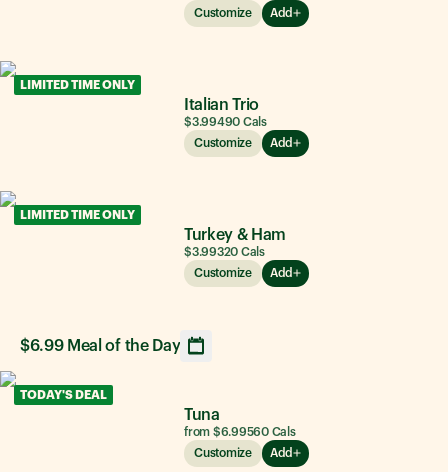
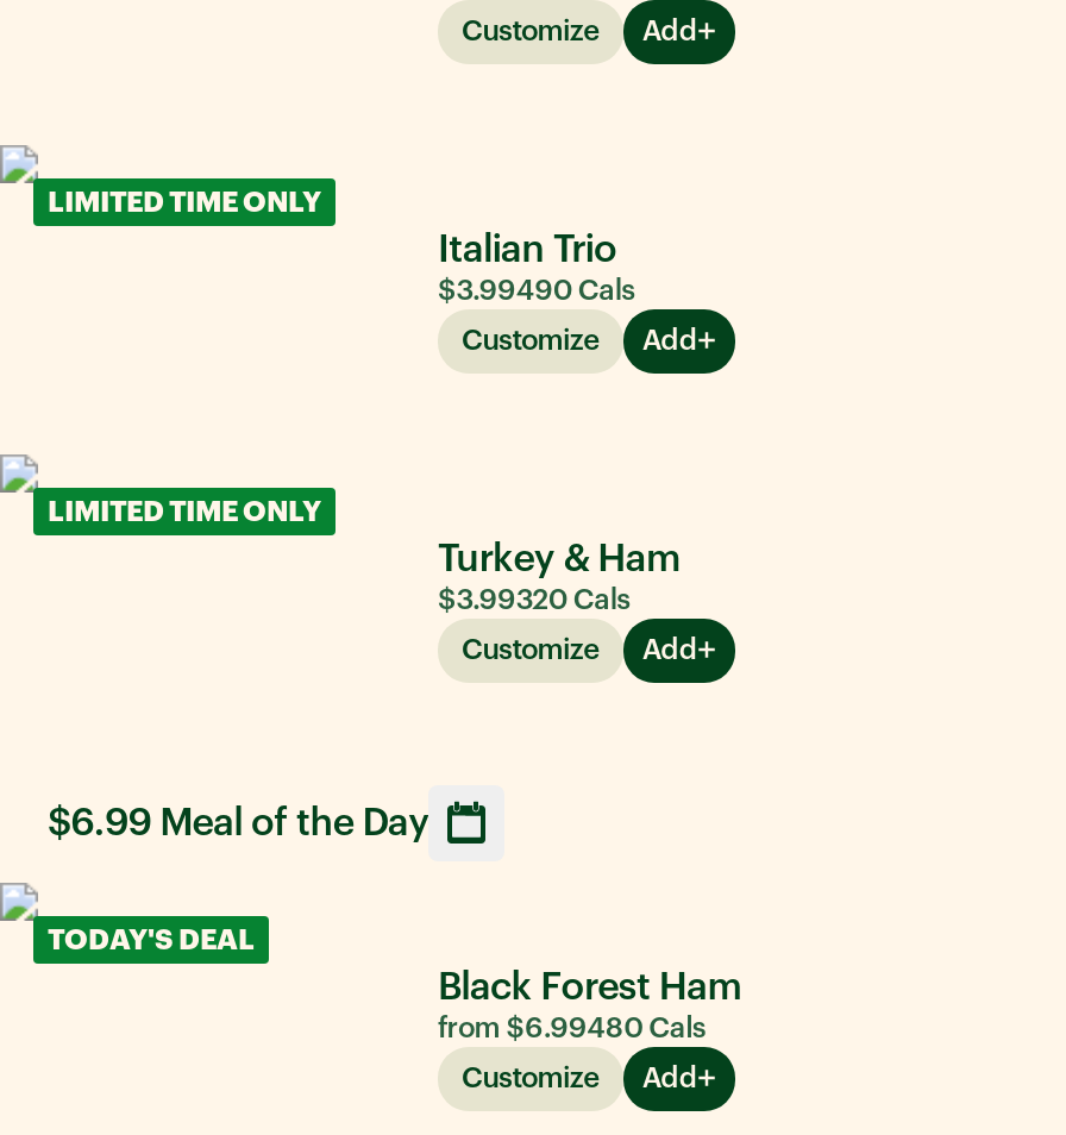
- Tuna
- from $6.99560 Cals
+ Black Forest Ham
+ from $6.99480 Cals
